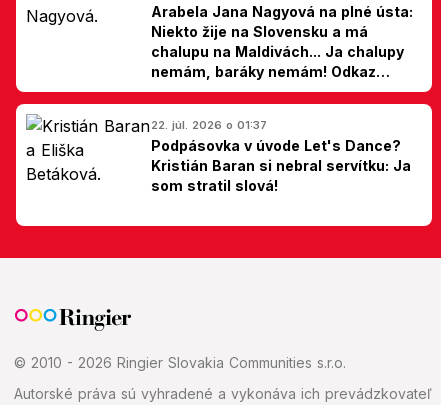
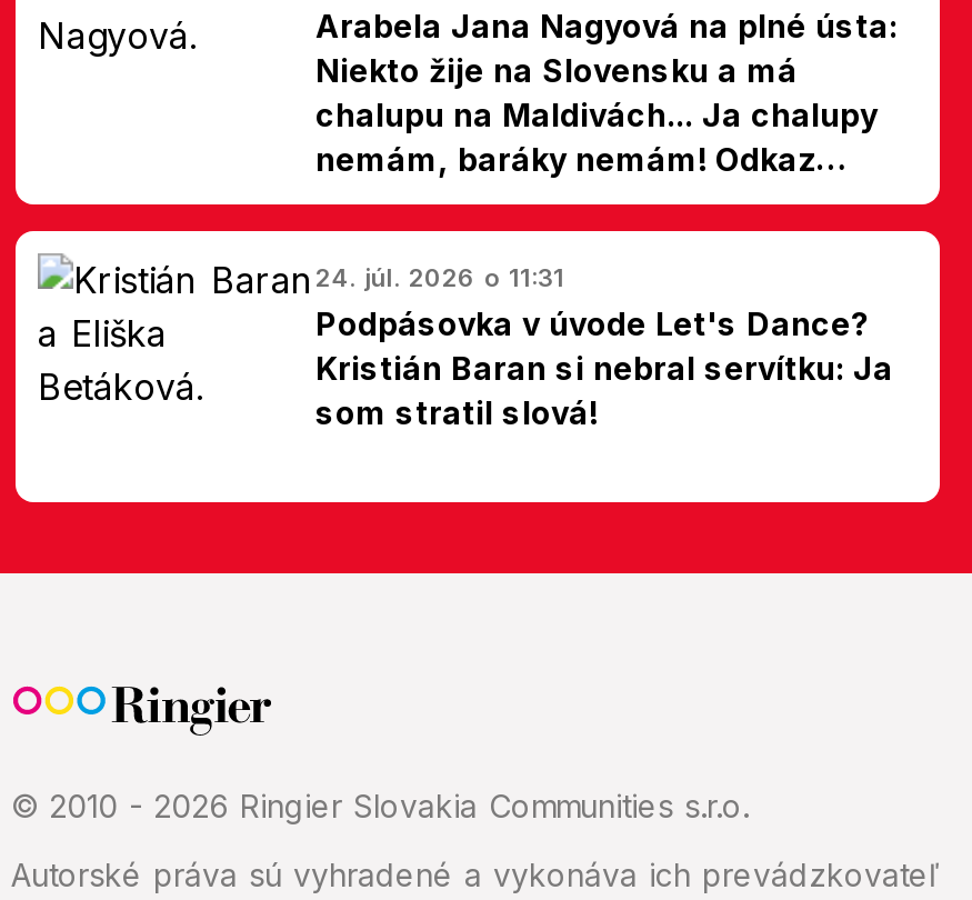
- 22. júl. 2026 o 01:37
+ 24. júl. 2026 o 11:31
